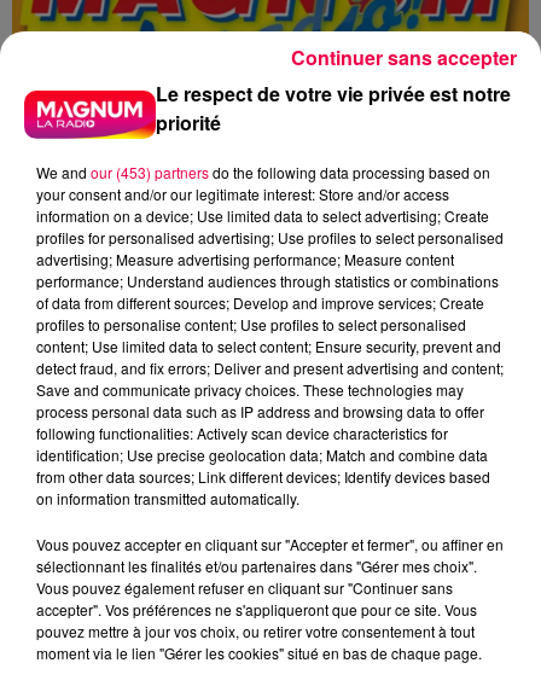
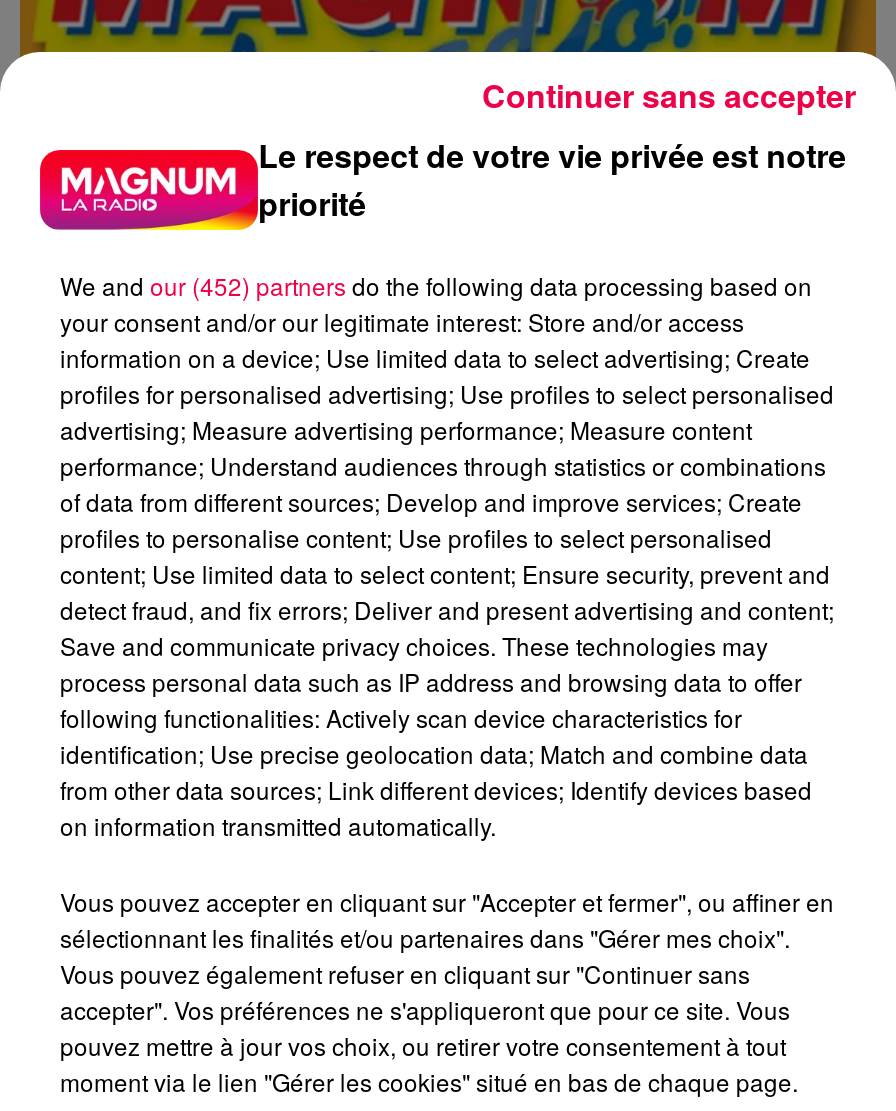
- We and our (453) partners do the following data processing based on
+ We and our (452) partners do the following data processing based on
